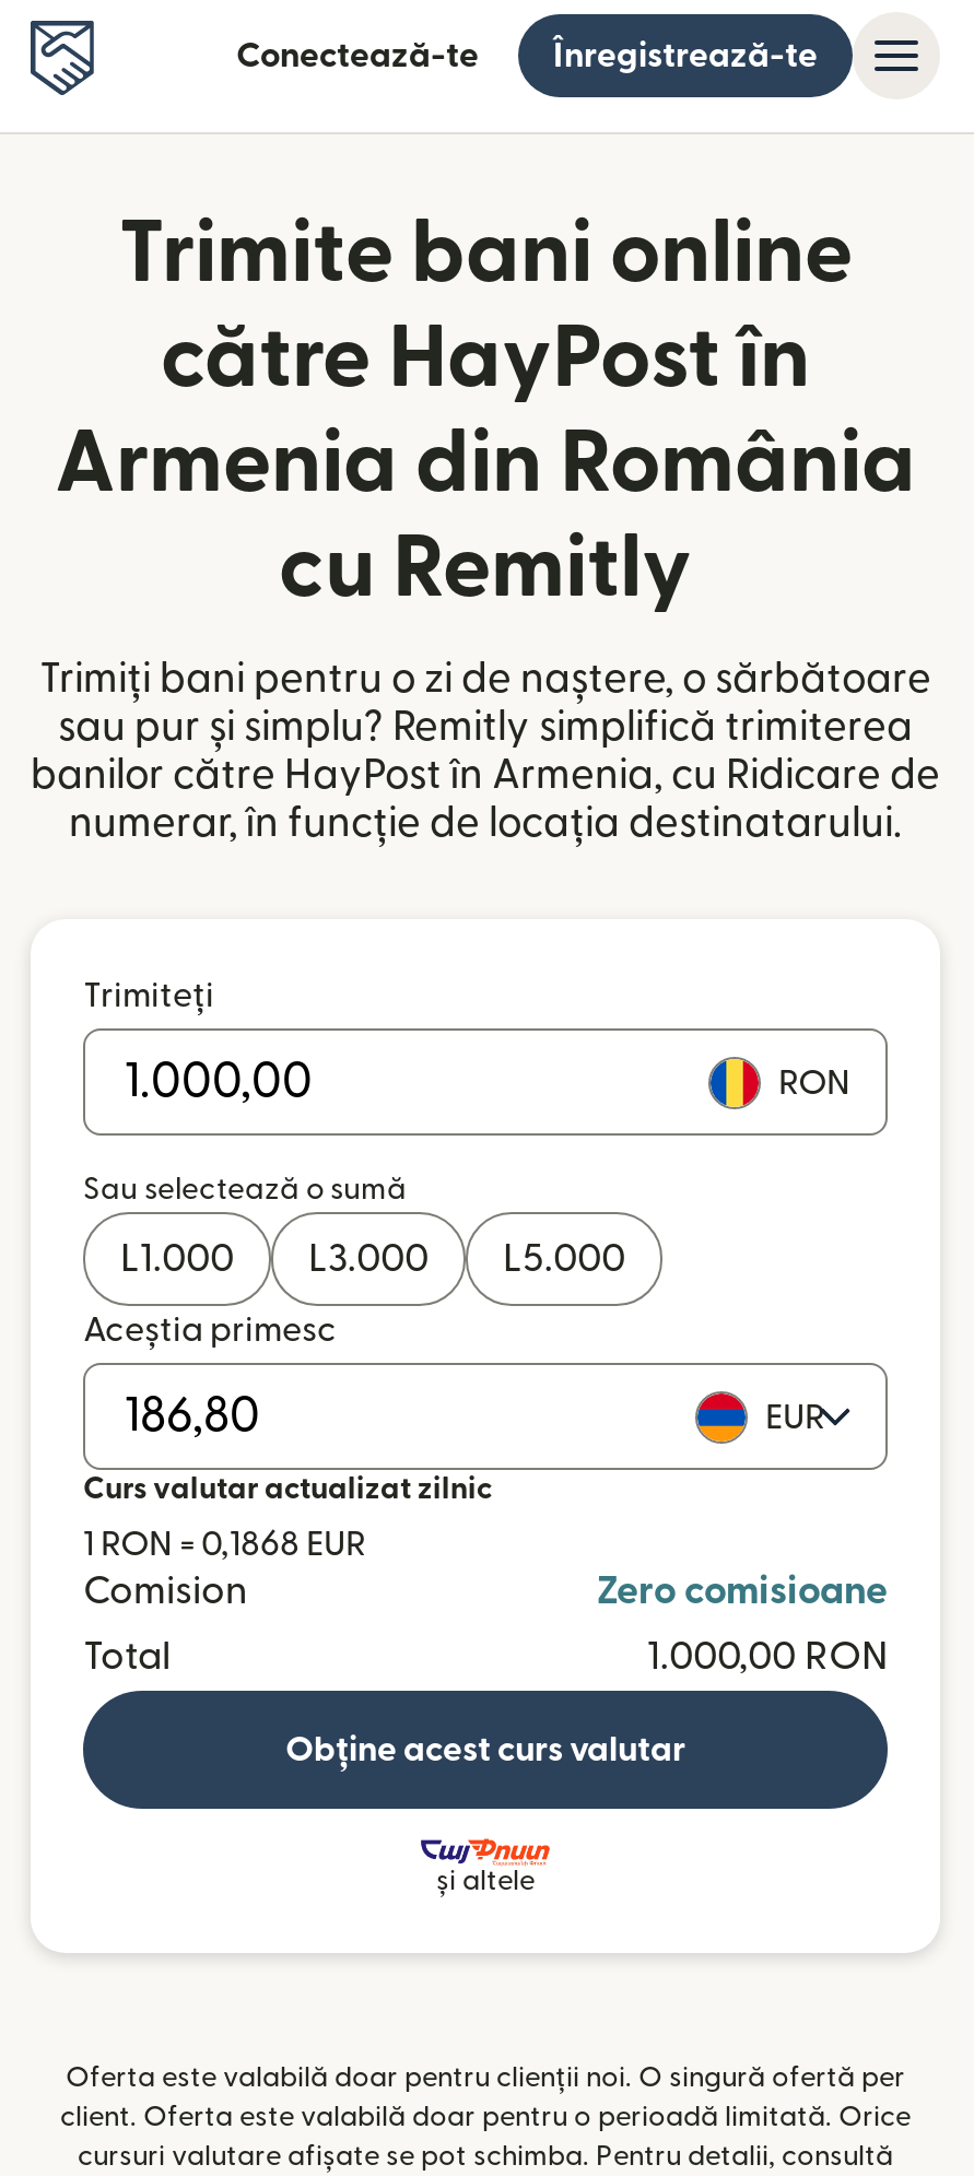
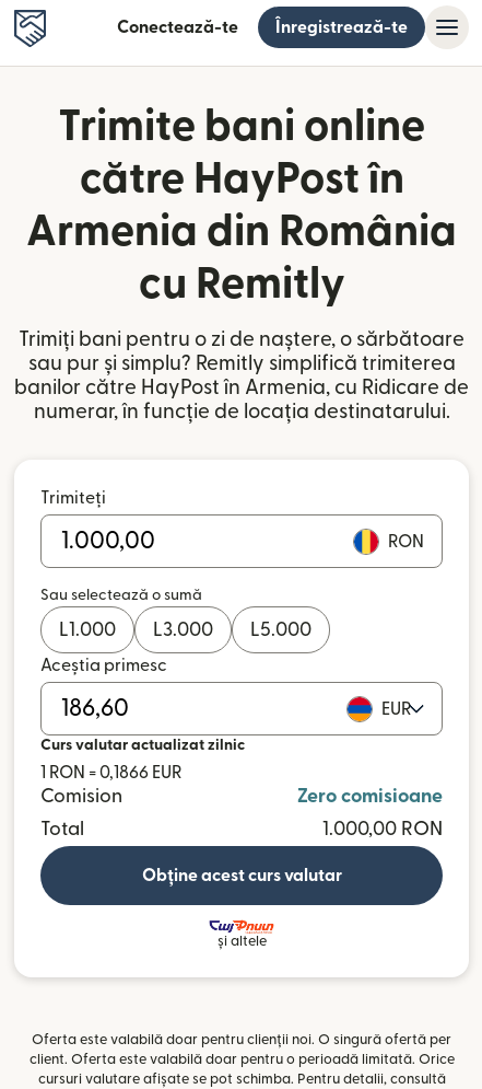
- 1 RON = 0,1868 EUR
+ 1 RON = 0,1866 EUR
